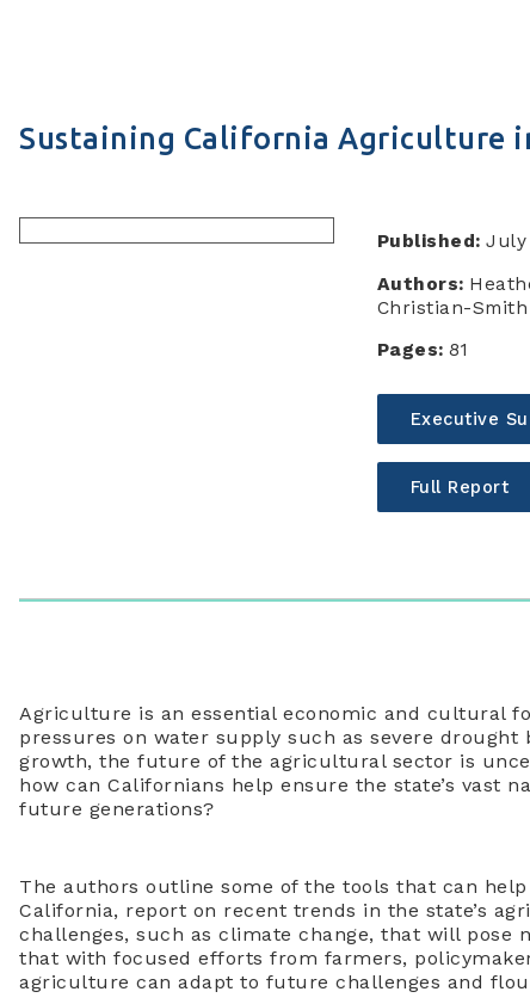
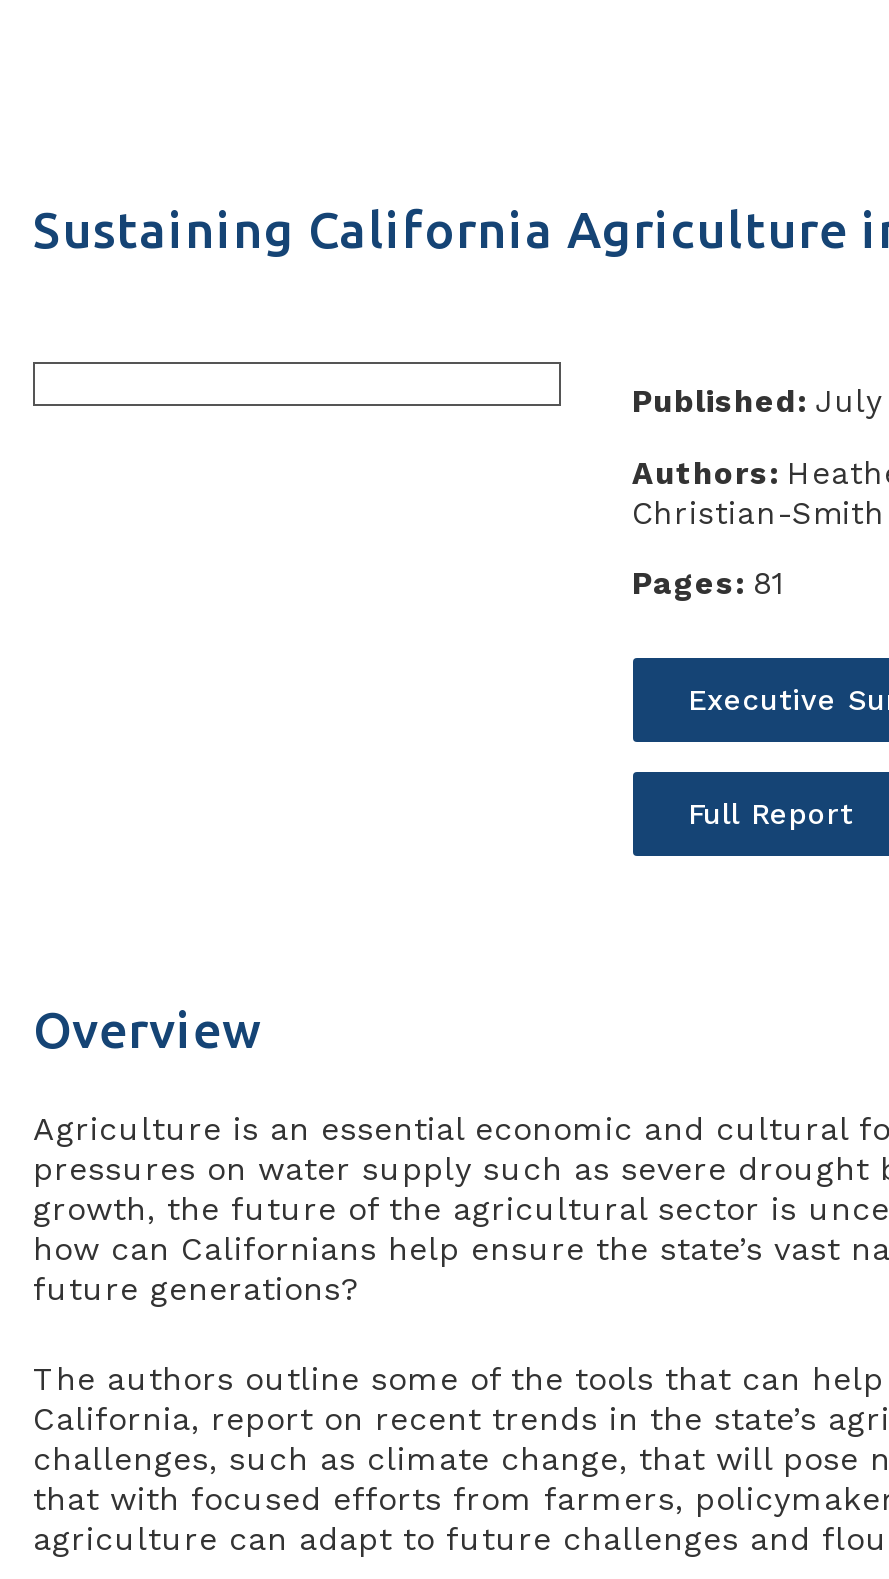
+ Overview
